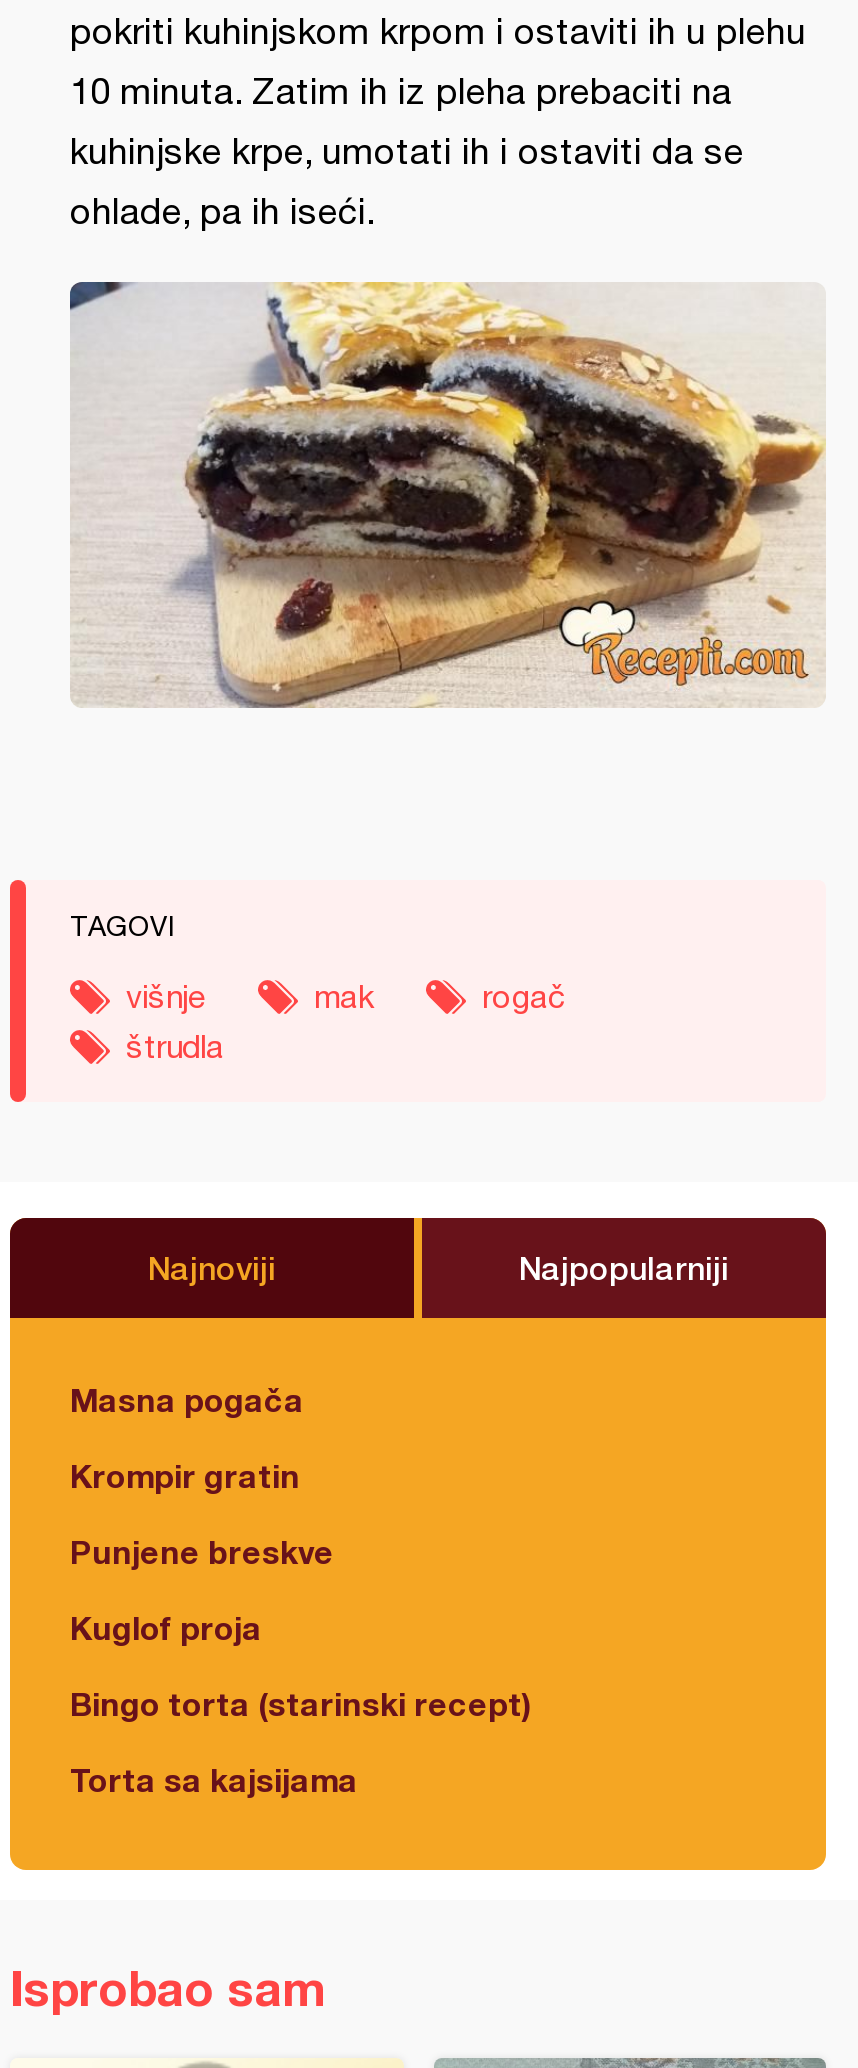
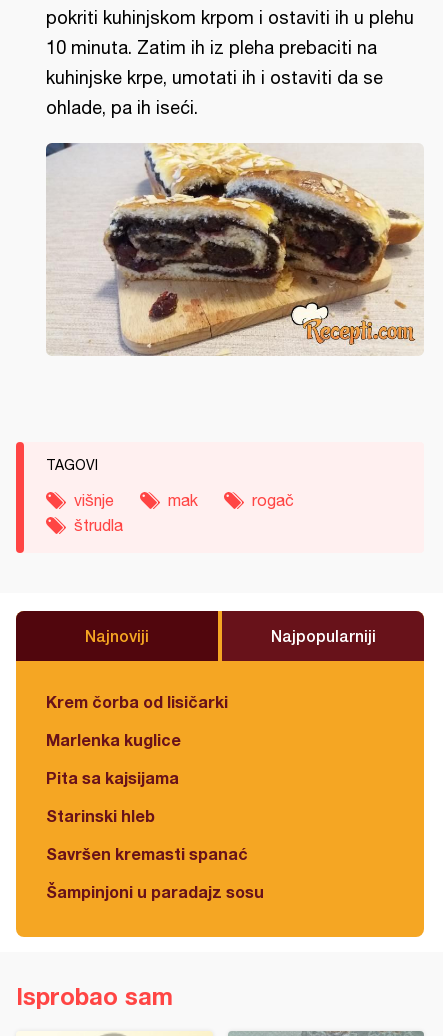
- Masna pogača
+ Krem čorba od lisičarki

- Krompir gratin
+ Marlenka kuglice

- Punjene breskve
+ Pita sa kajsijama

- Kuglof proja
+ Starinski hleb

- Bingo torta (starinski recept)
+ Savršen kremasti spanać

- Torta sa kajsijama
+ Šampinjoni u paradajz sosu
